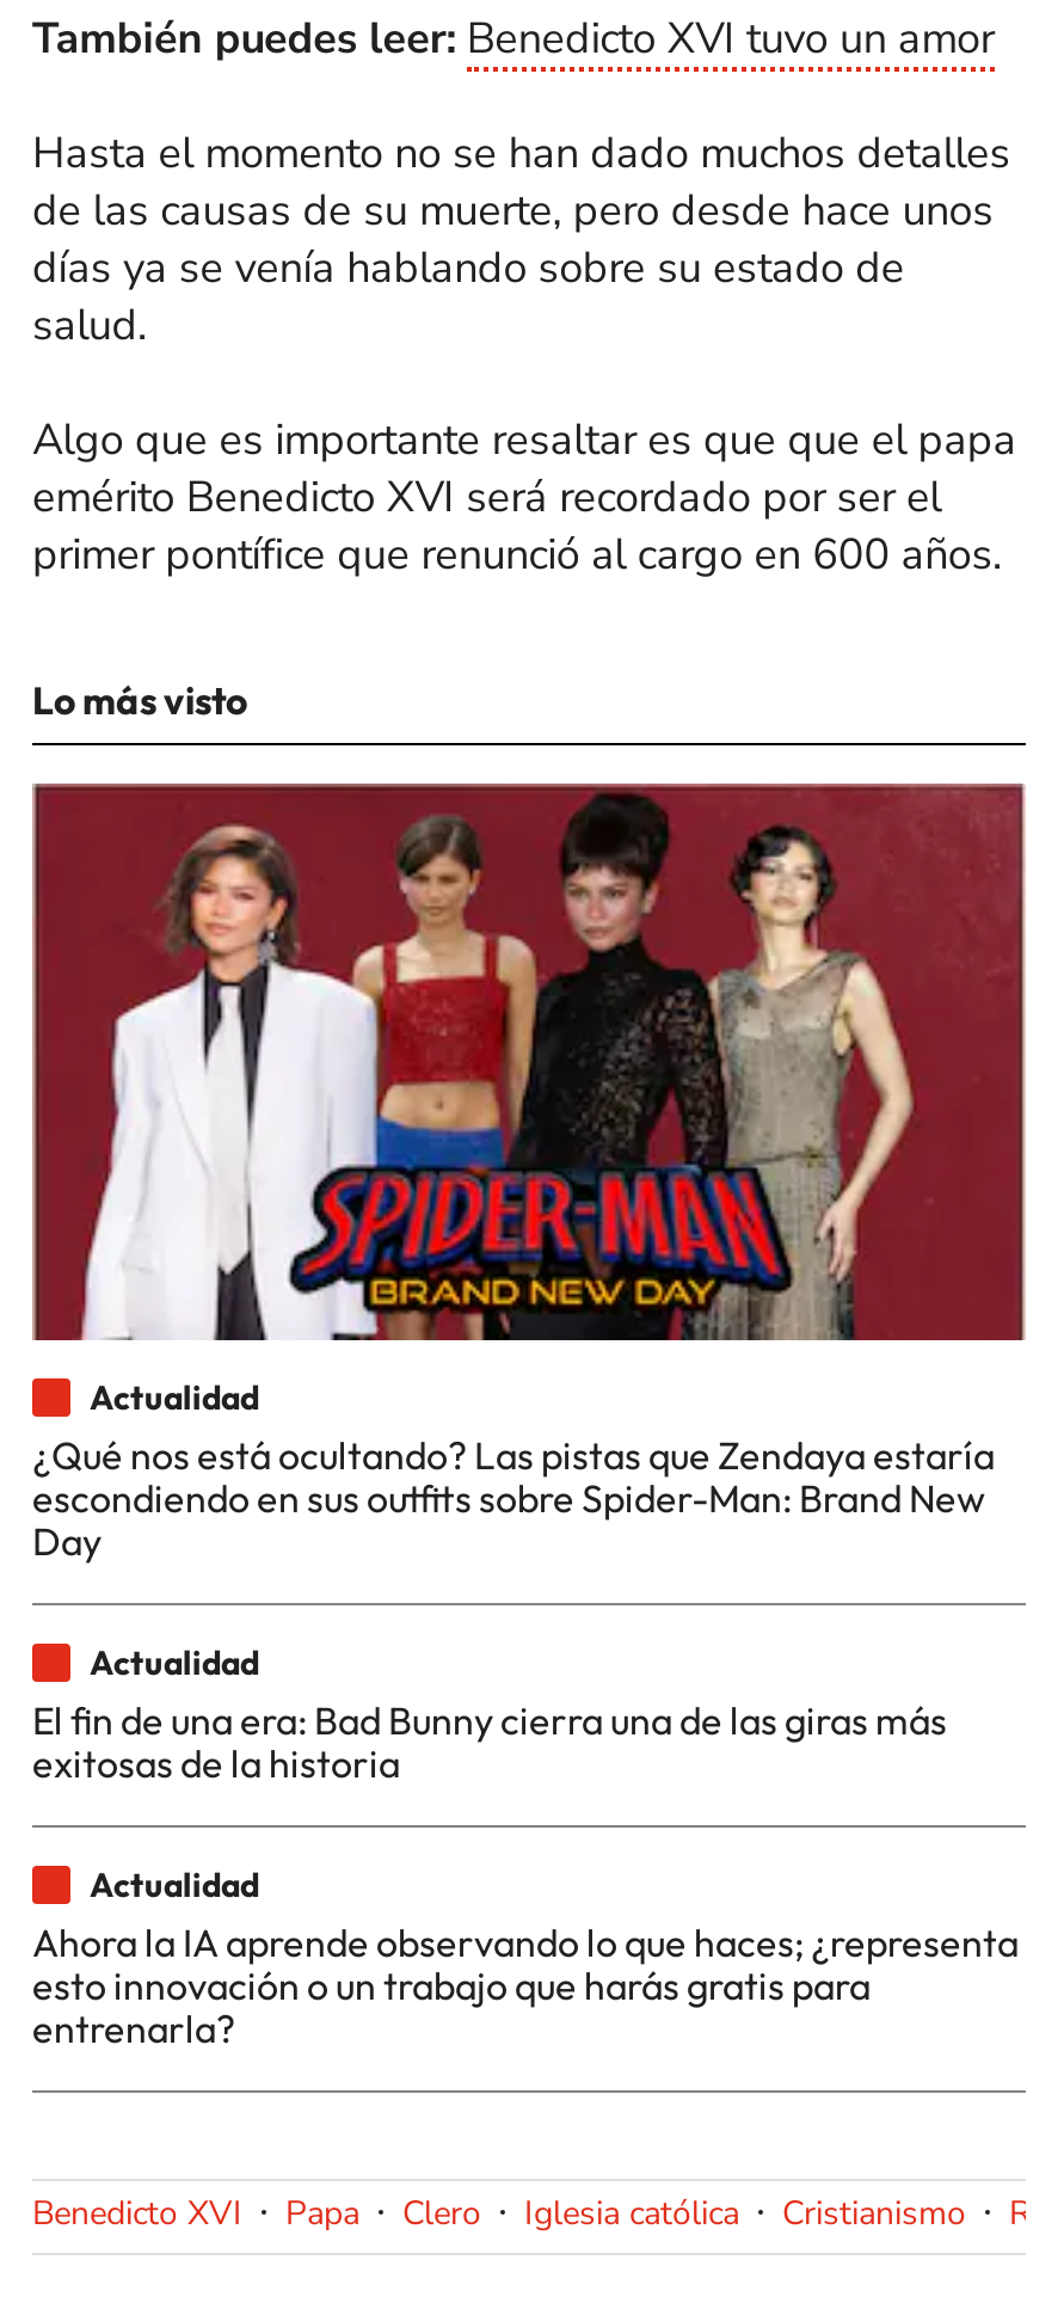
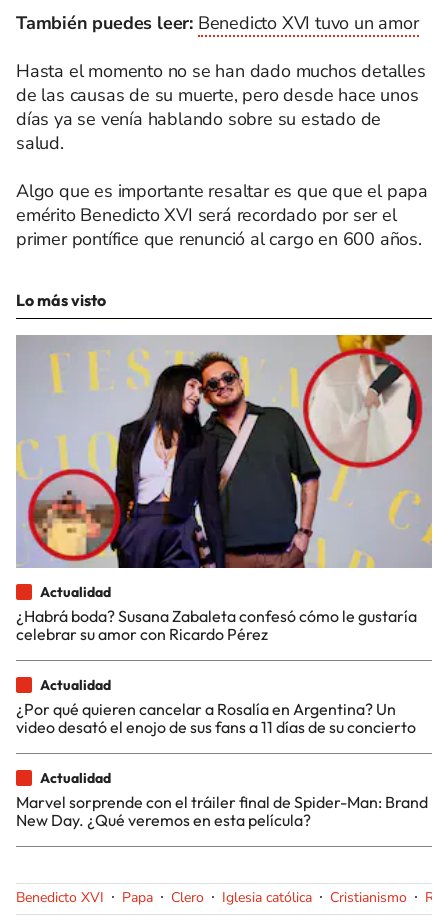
- [image]
- ¿Qué nos está ocultando? Las pistas que Zendaya estaría
- escondiendo en sus outfits sobre Spider-Man: Brand New
- Day
+ [image]
+ ¿Habrá boda? Susana Zabaleta confesó cómo le gustaría
+ celebrar su amor con Ricardo Pérez

- El fin de una era: Bad Bunny cierra una de las giras más
- exitosas de la historia
+ ¿Por qué quieren cancelar a Rosalía en Argentina? Un
+ video desató el enojo de sus fans a 11 días de su concierto

- Ahora la IA aprende observando lo que haces; ¿representa
- esto innovación o un trabajo que harás gratis para
- entrenarla?
+ Marvel sorprende con el tráiler final de Spider-Man: Brand
+ New Day. ¿Qué veremos en esta película?
